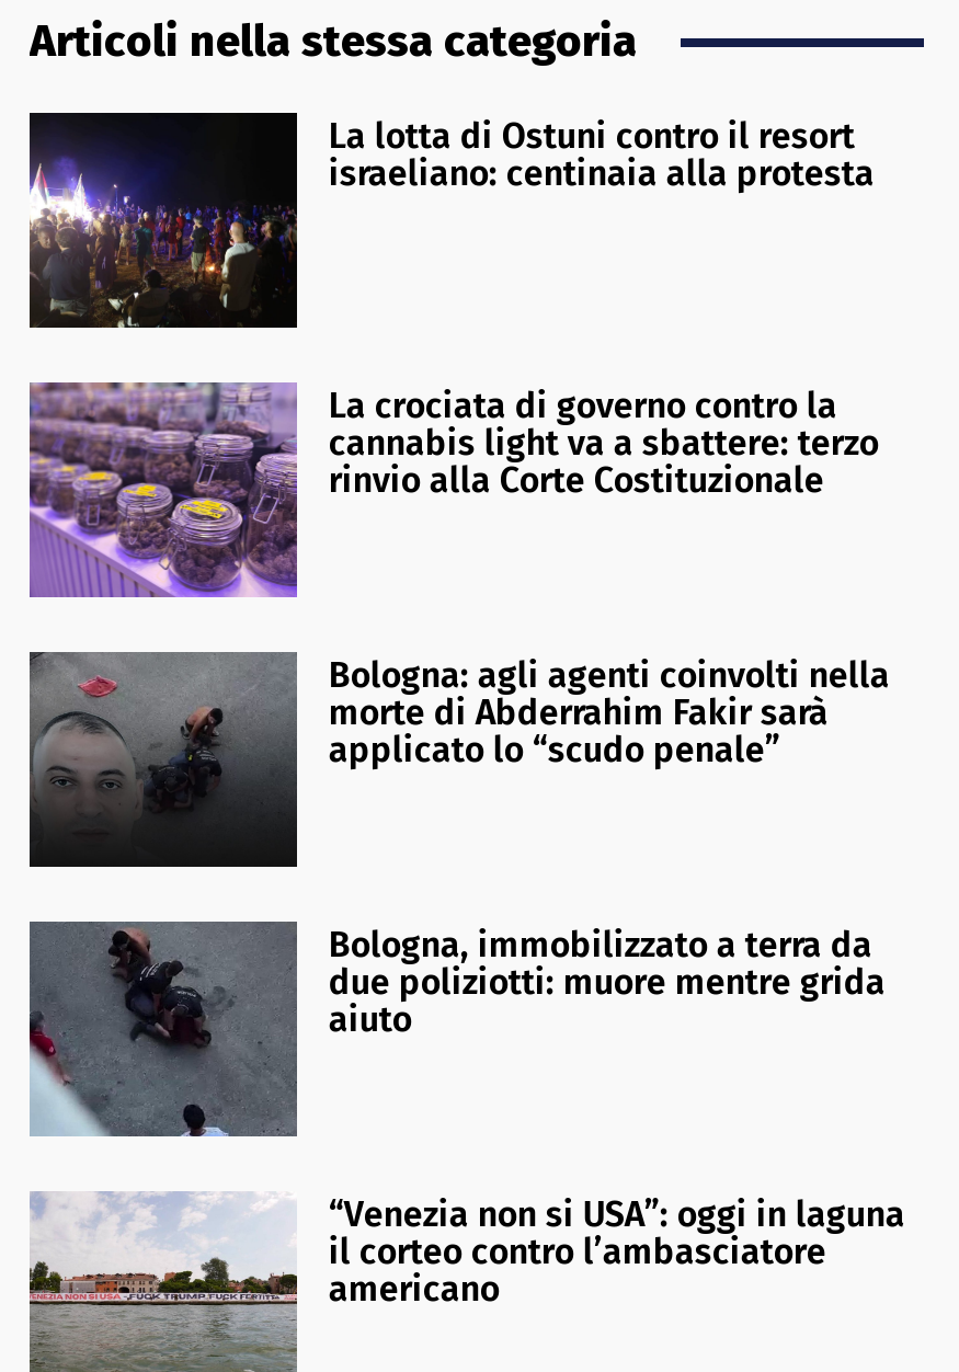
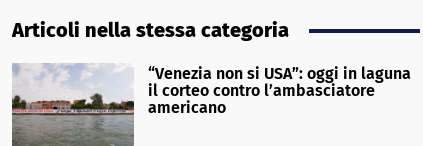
- [image]
- La lotta di Ostuni contro il resort
- israeliano: centinaia alla protesta

- [image]
- La crociata di governo contro la
- cannabis light va a sbattere: terzo
- rinvio alla Corte Costituzionale

- [image]
- Bologna: agli agenti coinvolti nella
- morte di Abderrahim Fakir sarà
- applicato lo “scudo penale”

- [image]
- Bologna, immobilizzato a terra da
- due poliziotti: muore mentre grida
- aiuto
